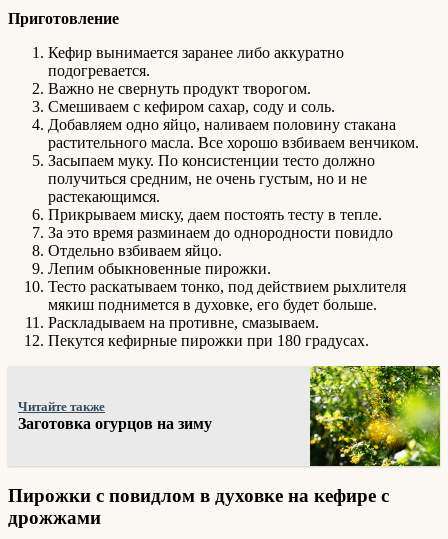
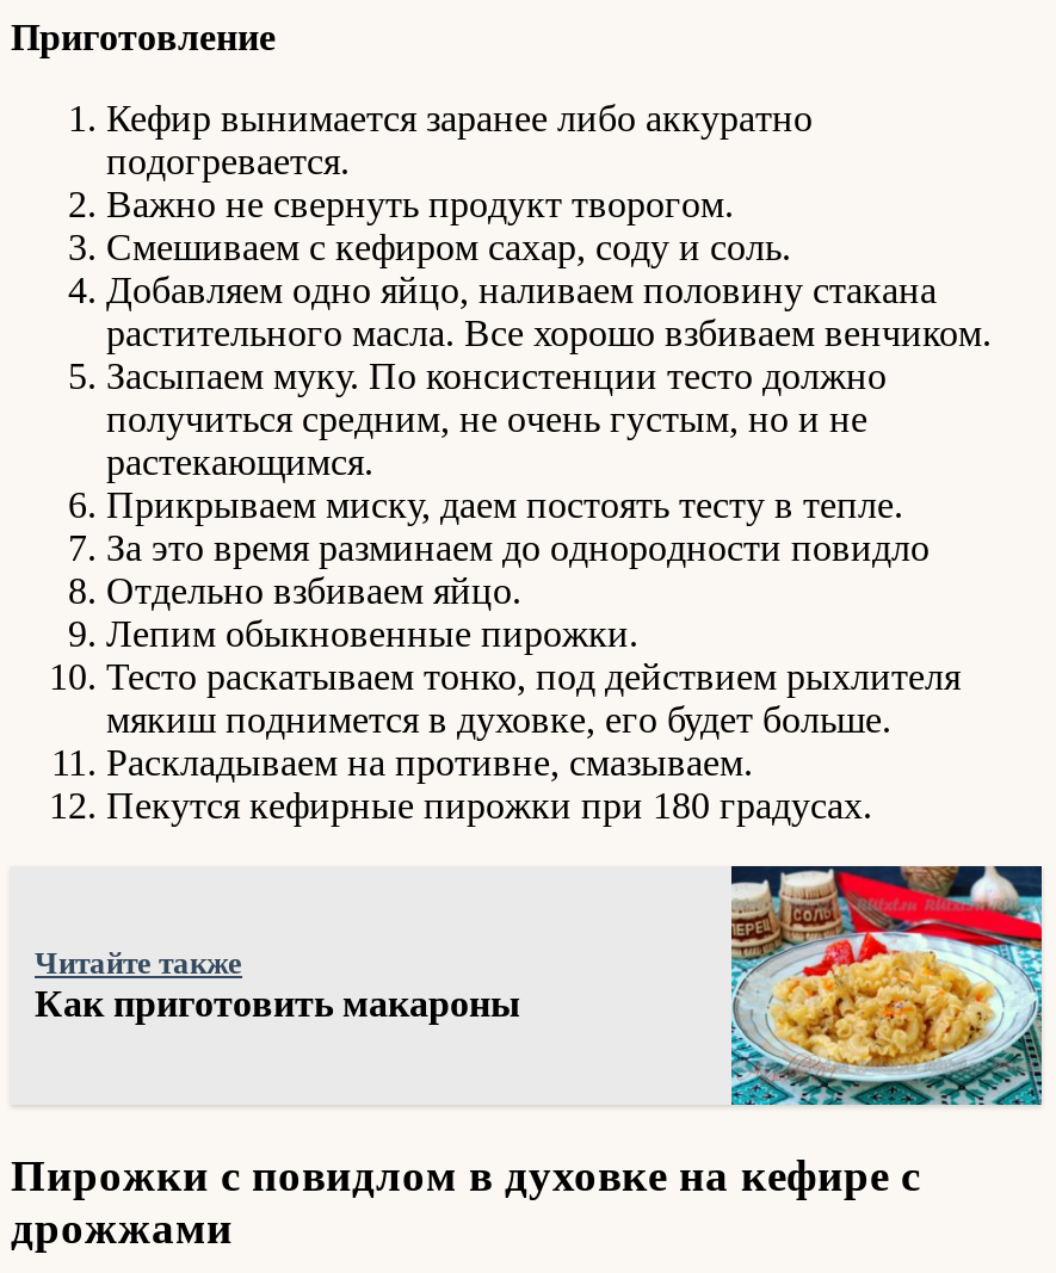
- [image]
+ [image]

- Заготовка огурцов на зиму
+ Как приготовить макароны
